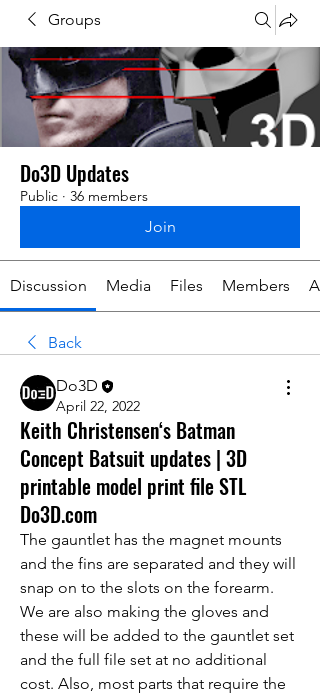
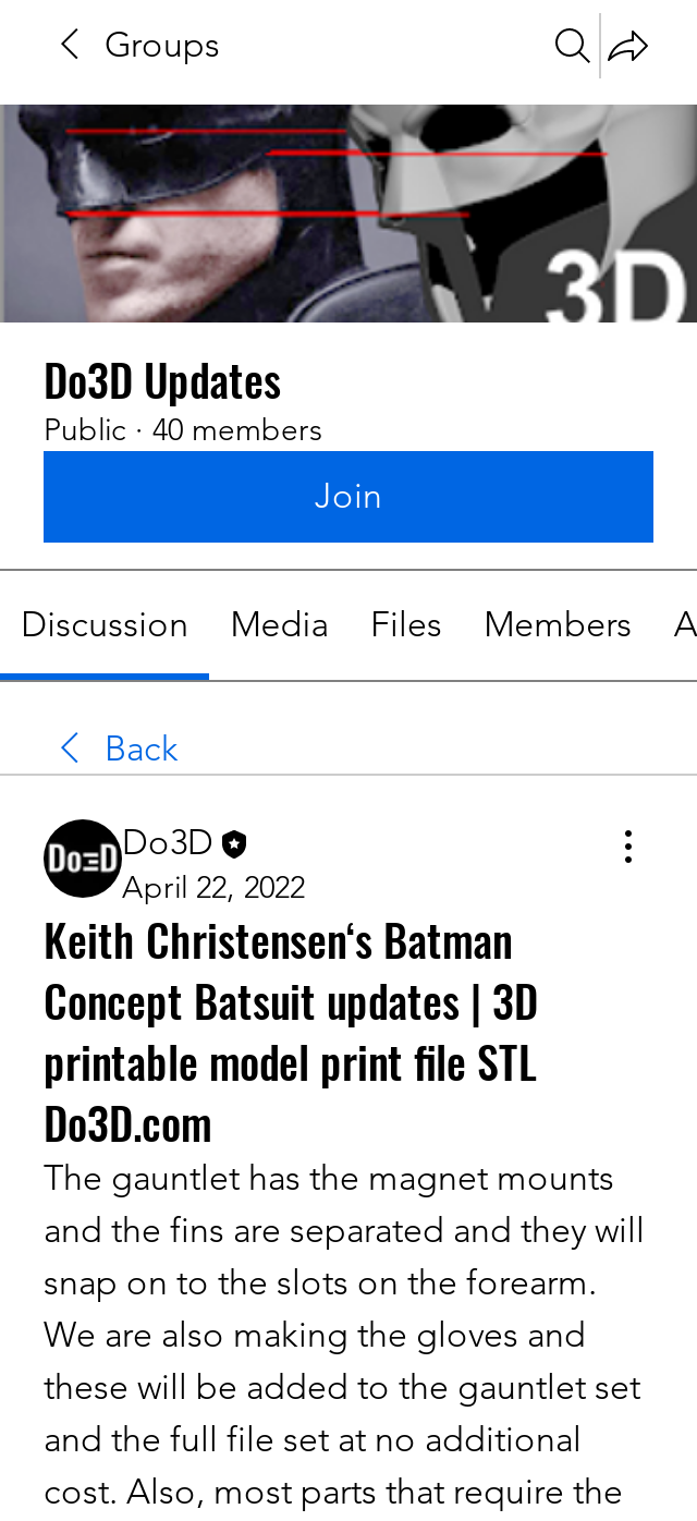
- Public · 36 members
+ Public · 40 members
